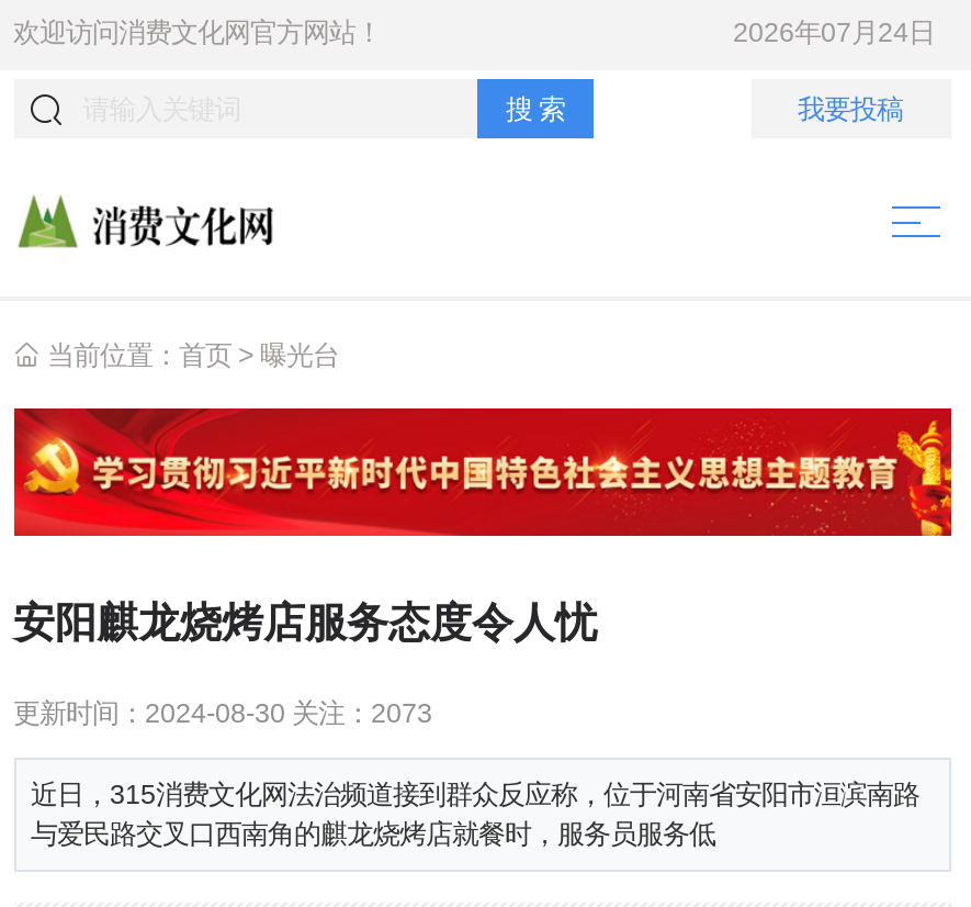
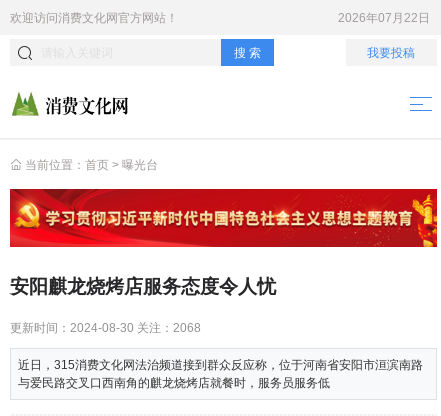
- 2026年07月24日
+ 2026年07月22日

- 更新时间：2024-08-30关注：2073
+ 更新时间：2024-08-30关注：2068
